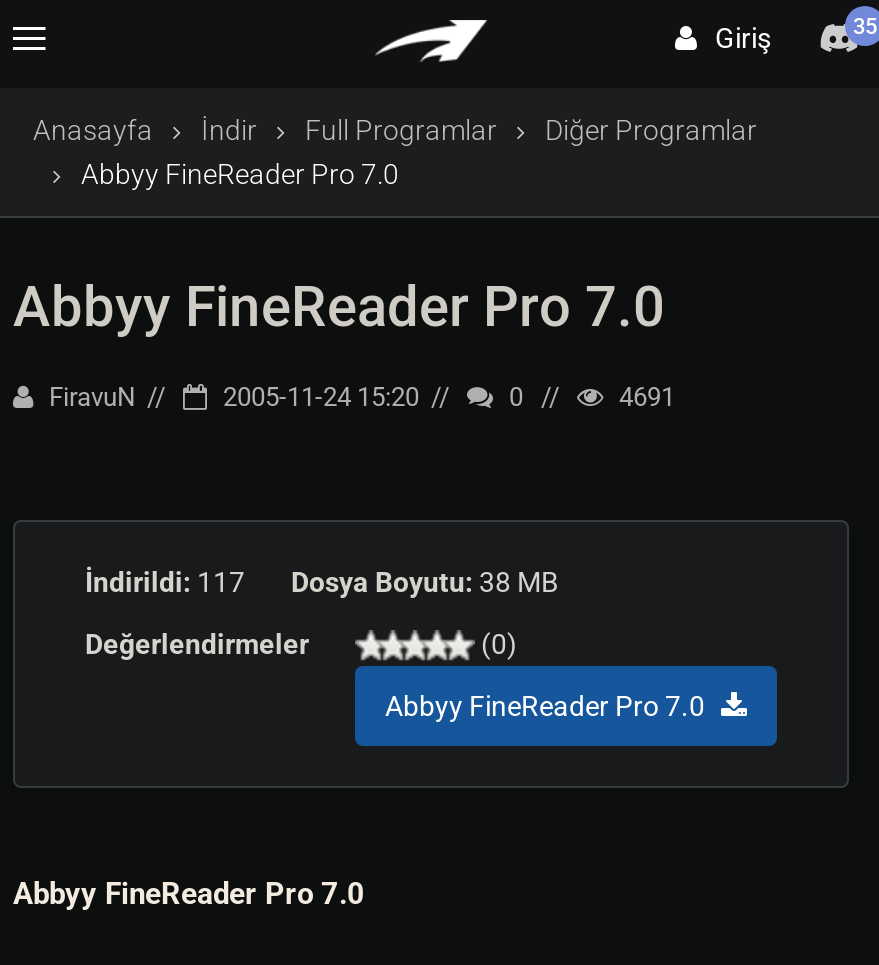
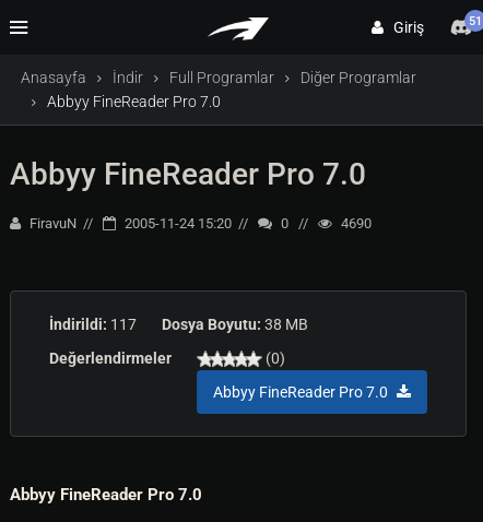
- 35
+ 51

- 4691
+ 4690
